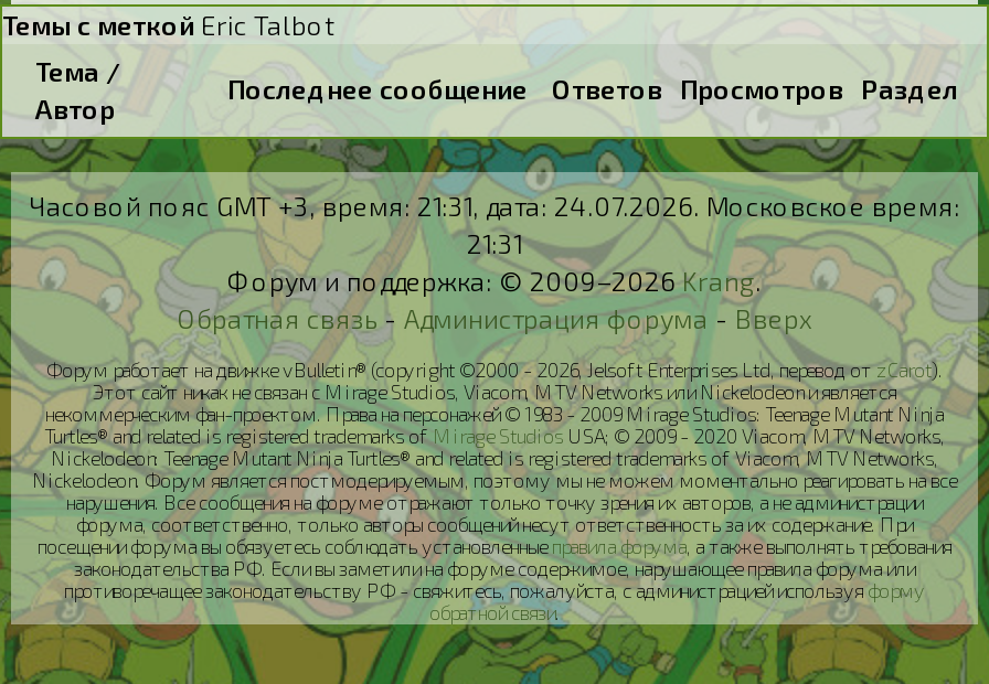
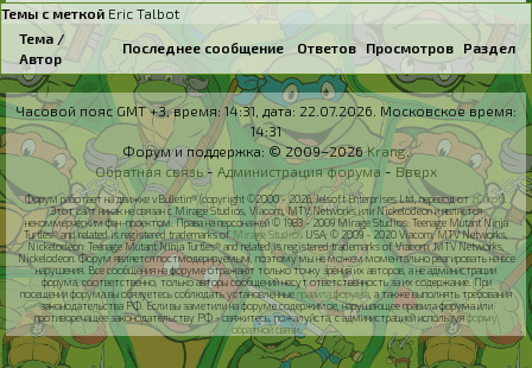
- Часовой пояс GMT +3, время: 21:31, дата: 24.07.2026. Московское время:
+ Часовой пояс GMT +3, время: 14:31, дата: 22.07.2026. Московское время:

- 21:31
+ 14:31
